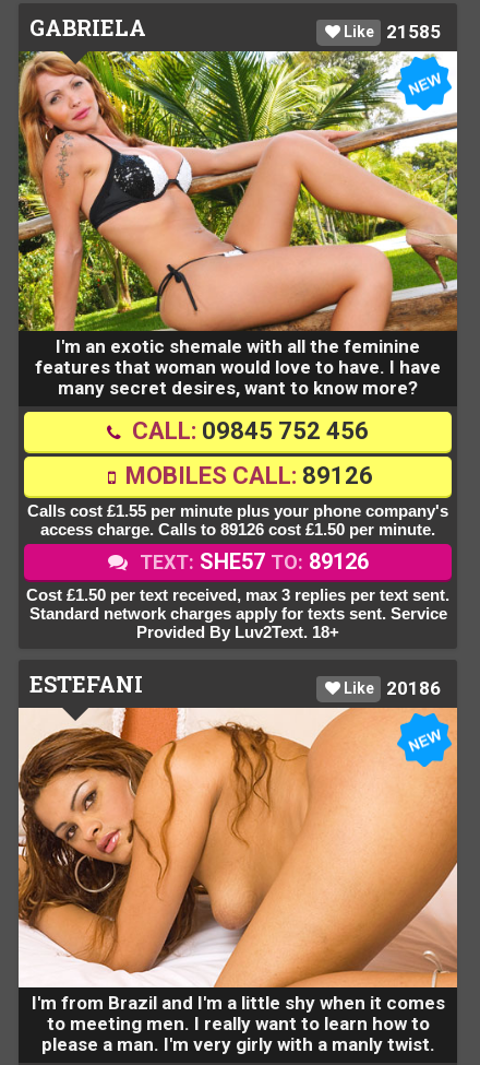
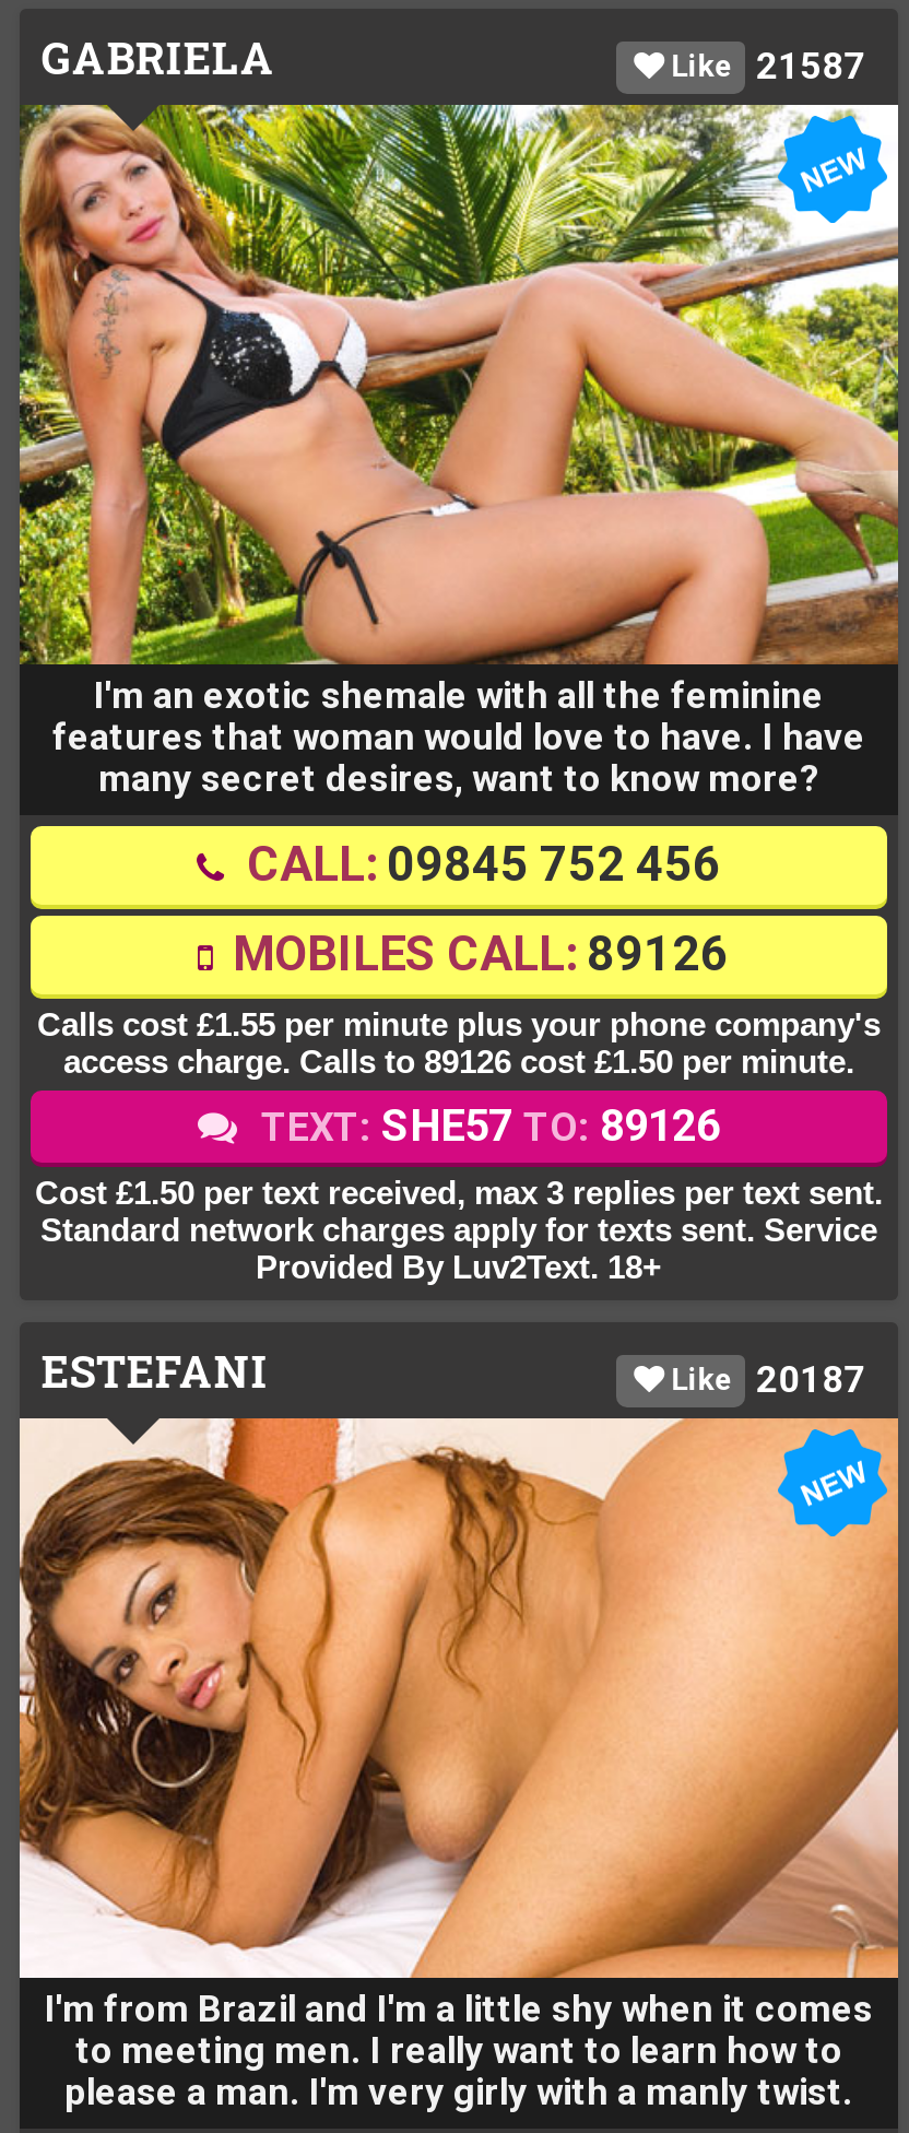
- Like 21585
+ Like 21587

- Like 20186
+ Like 20187
